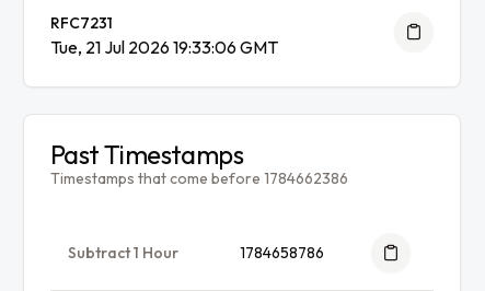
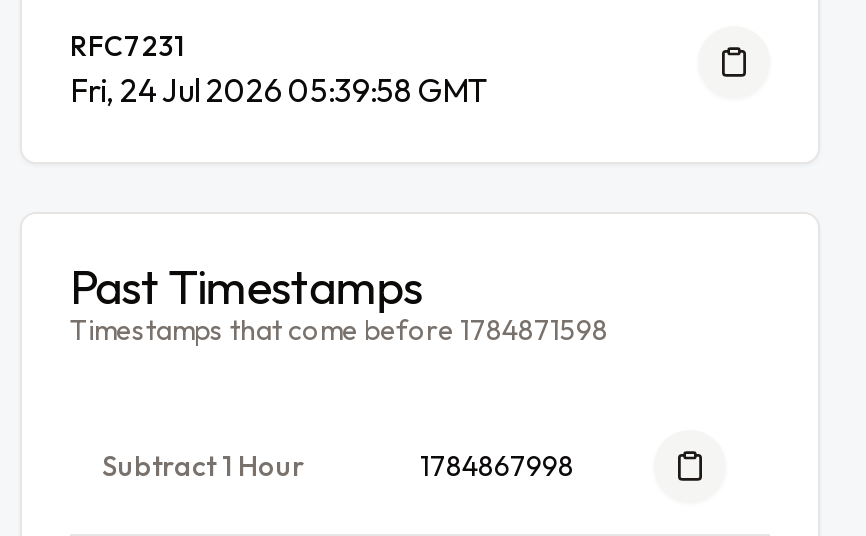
- Tue, 21 Jul 2026 19:33:06 GMT
+ Fri, 24 Jul 2026 05:39:58 GMT

- Timestamps that come before 1784662386
+ Timestamps that come before 1784871598

- 1784658786
+ 1784867998
